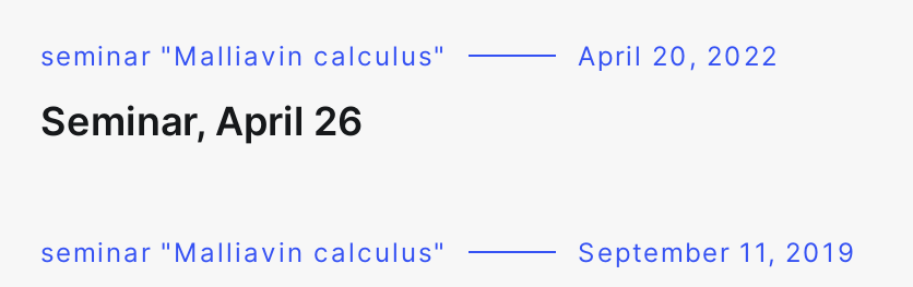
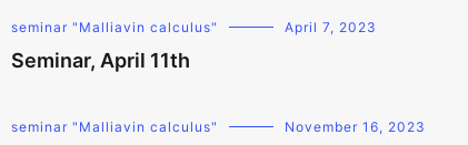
- April 20, 2022
+ April 7, 2023

- Seminar, April 26
+ Seminar, April 11th

- September 11, 2019
+ November 16, 2023
